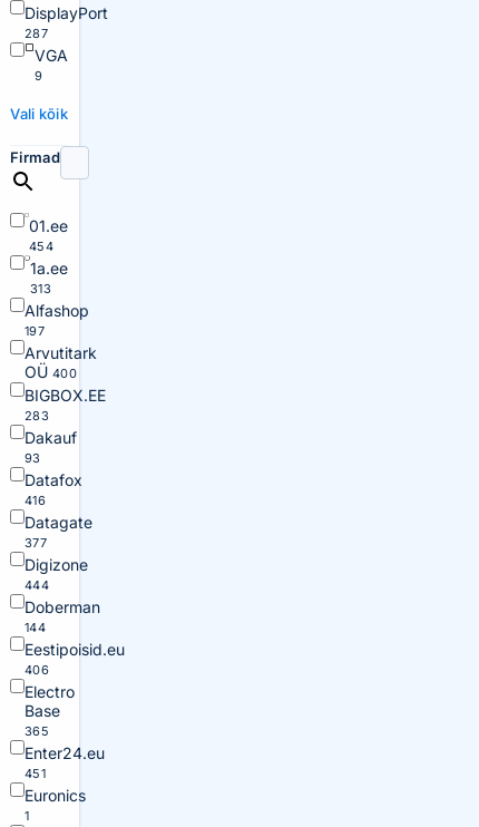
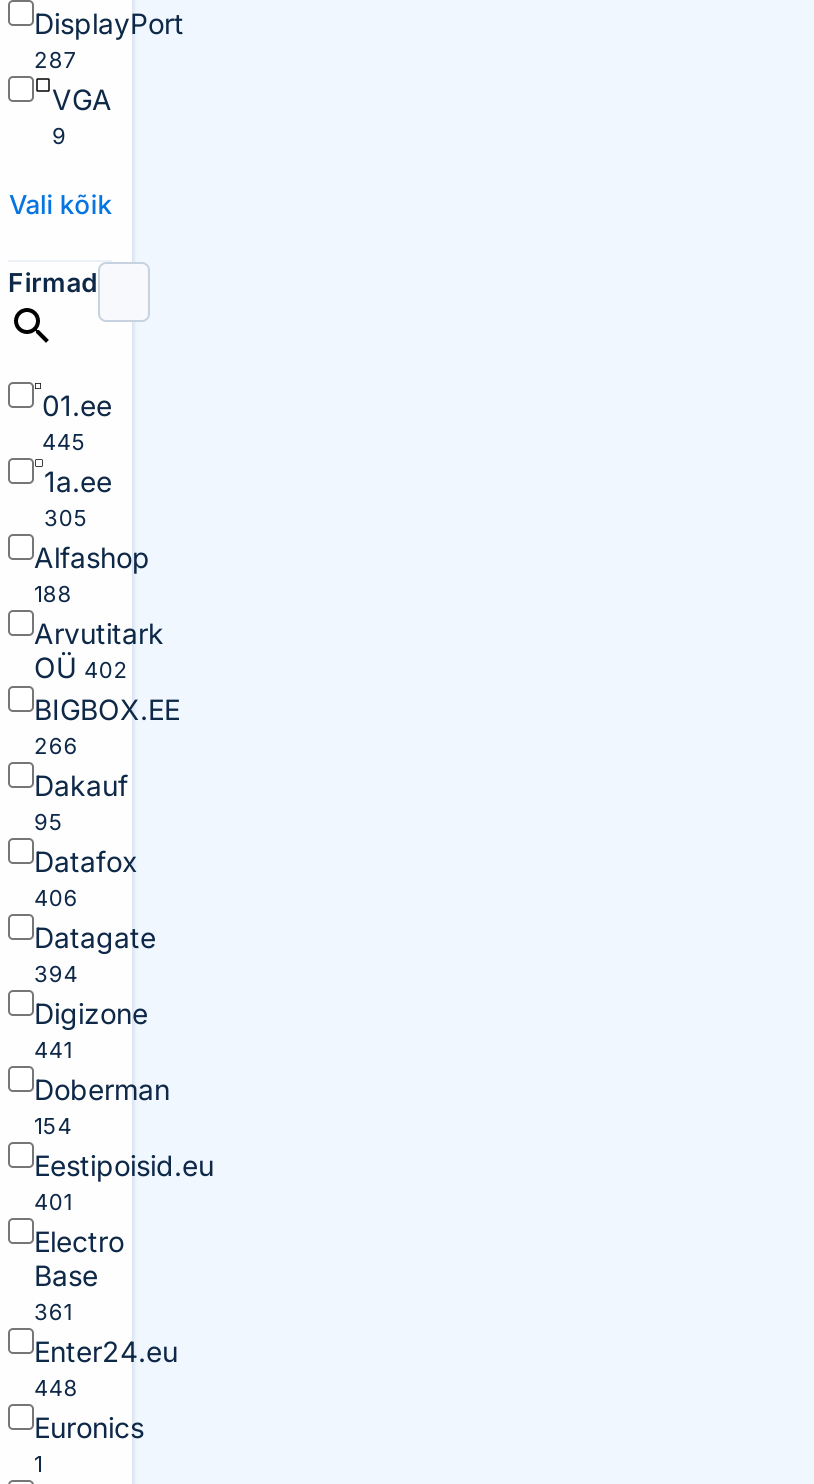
- 454
+ 445

- 313
+ 305

- 197
+ 188

- OÜ 400
+ OÜ 402

- 283
+ 266

- 93
+ 95

- 416
+ 406

- 377
+ 394

- 444
+ 441

- 144
+ 154

- 406
+ 401

- 365
+ 361

- 451
+ 448
